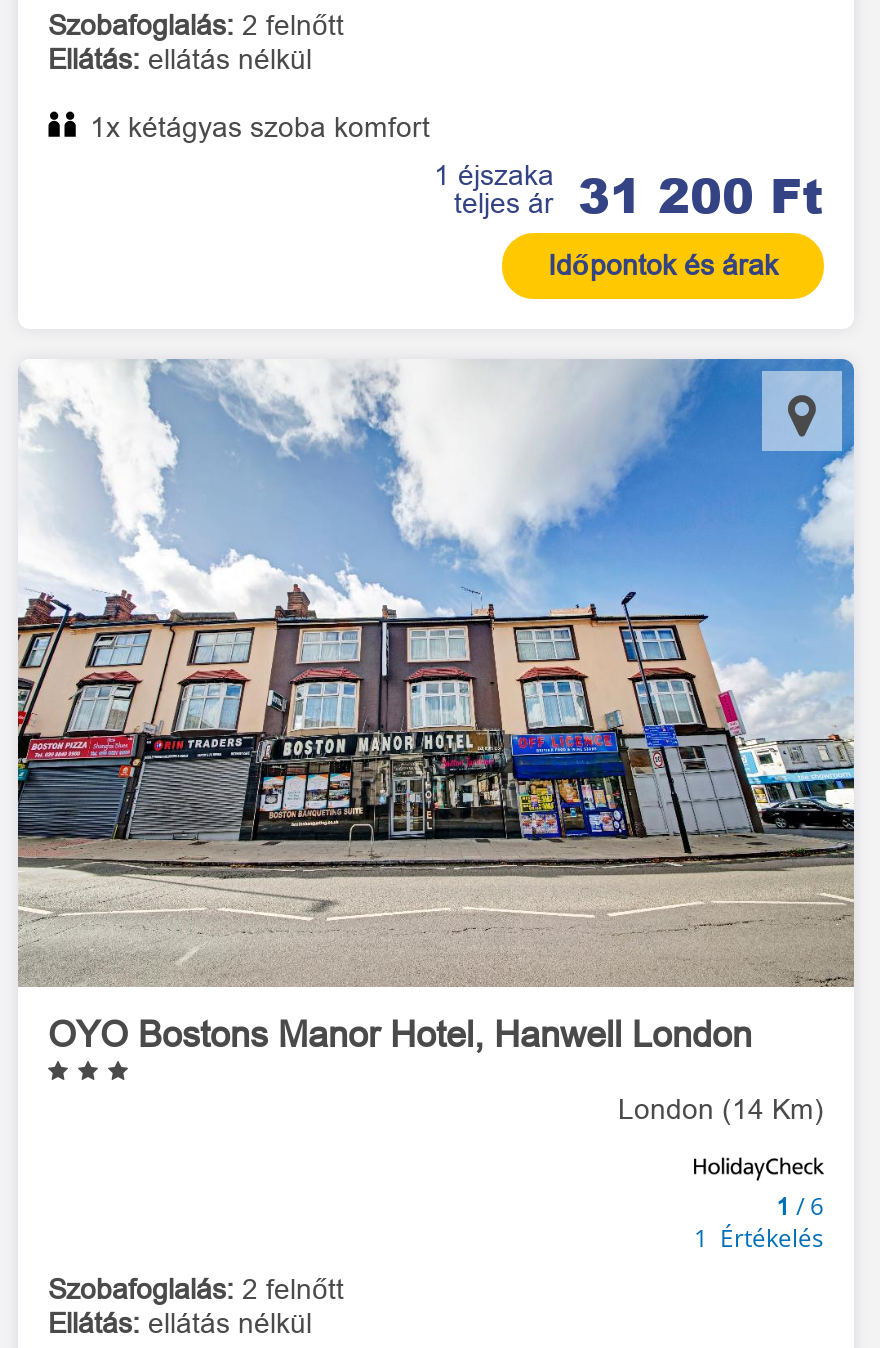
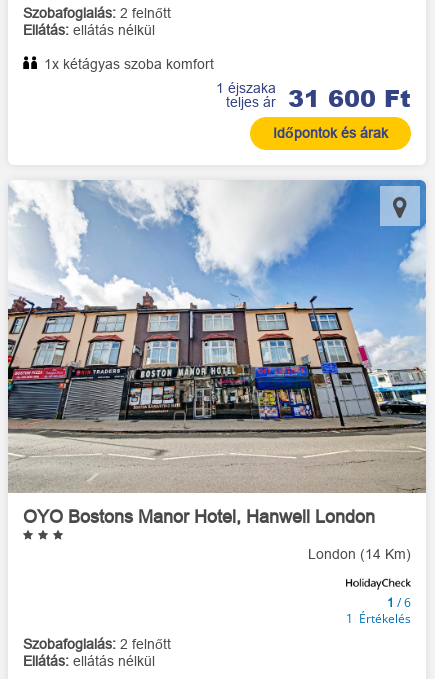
- 1 éjszaka teljes ár 31 200 Ft
+ 1 éjszaka teljes ár 31 600 Ft
